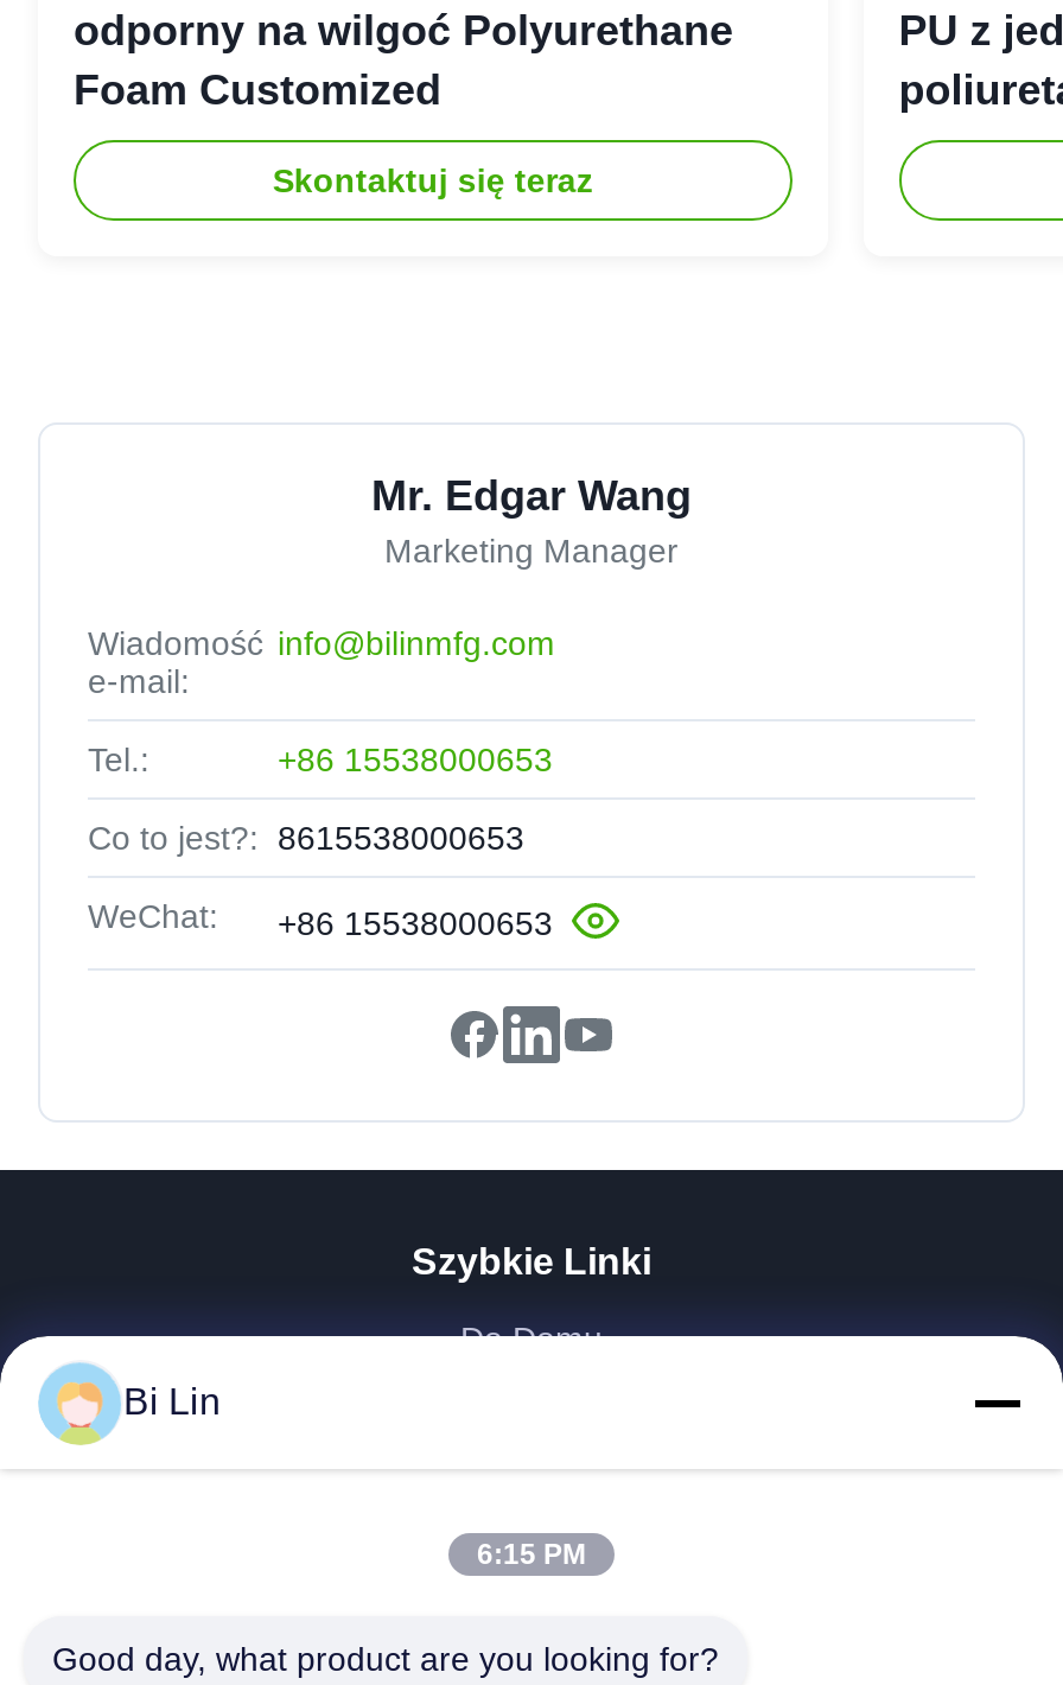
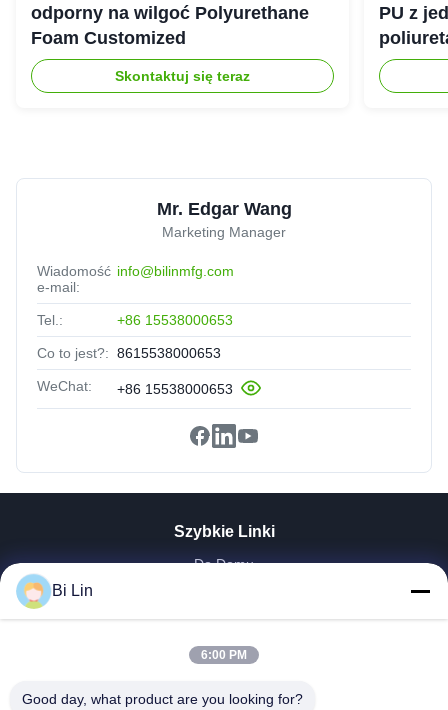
- 6:15 PM
+ 6:00 PM
